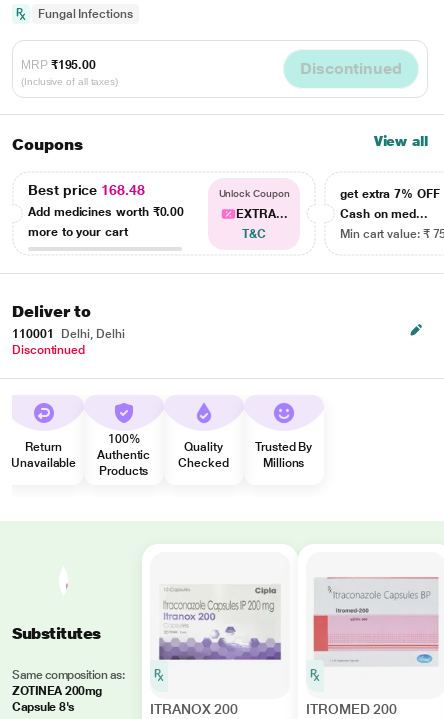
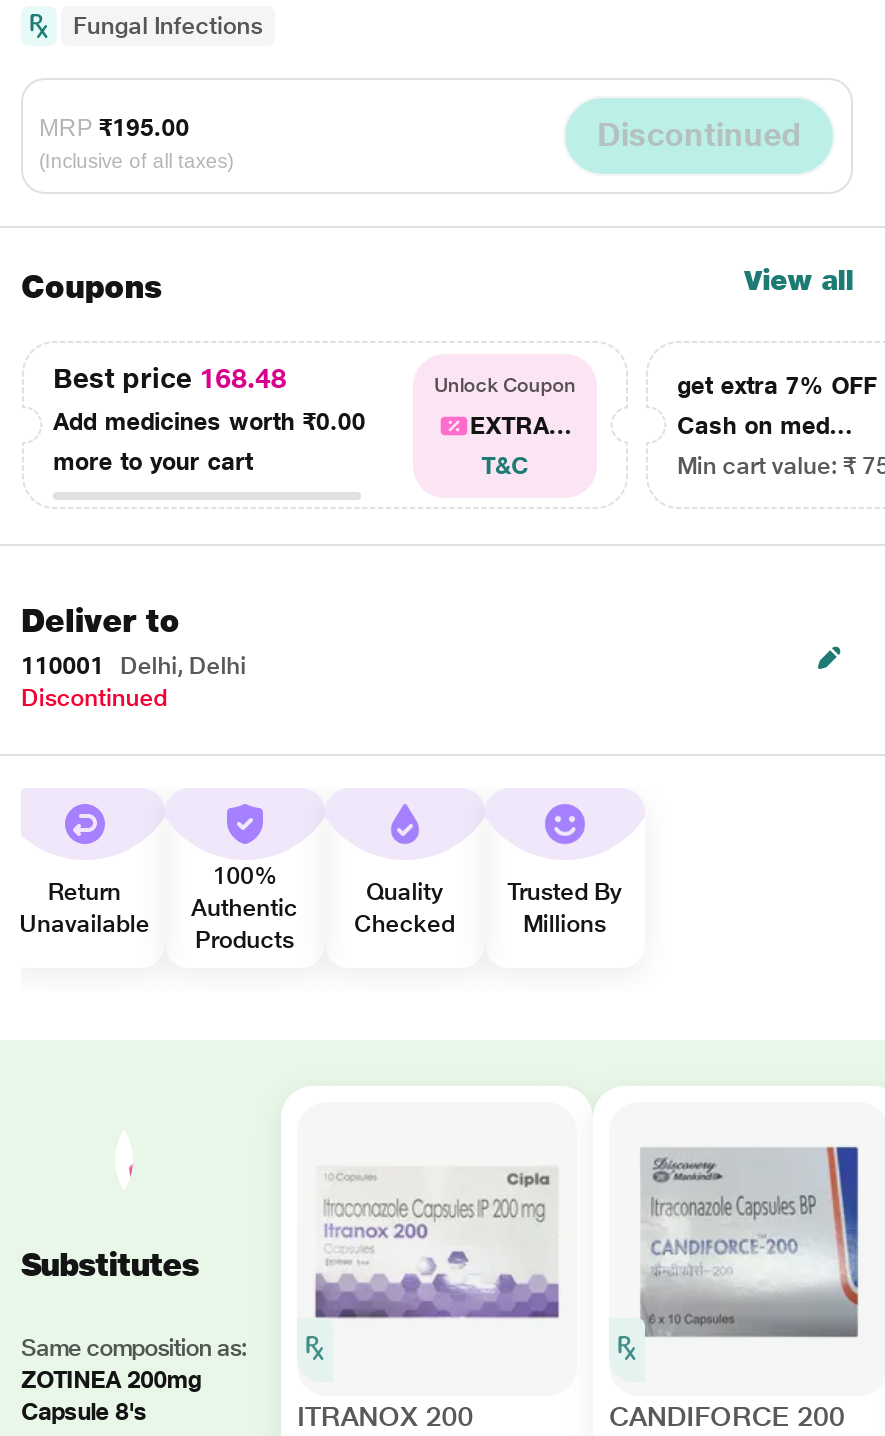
- [image]
- ITROMED 200
+ [image]
+ CANDIFORCE 200
